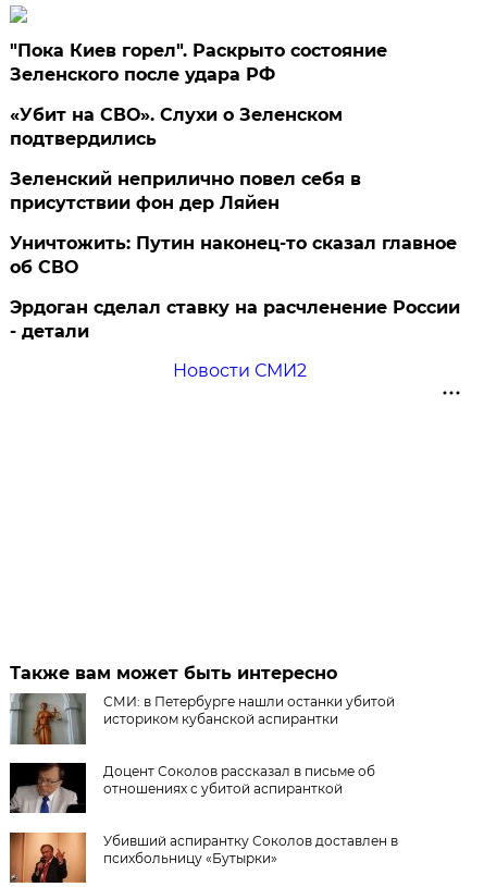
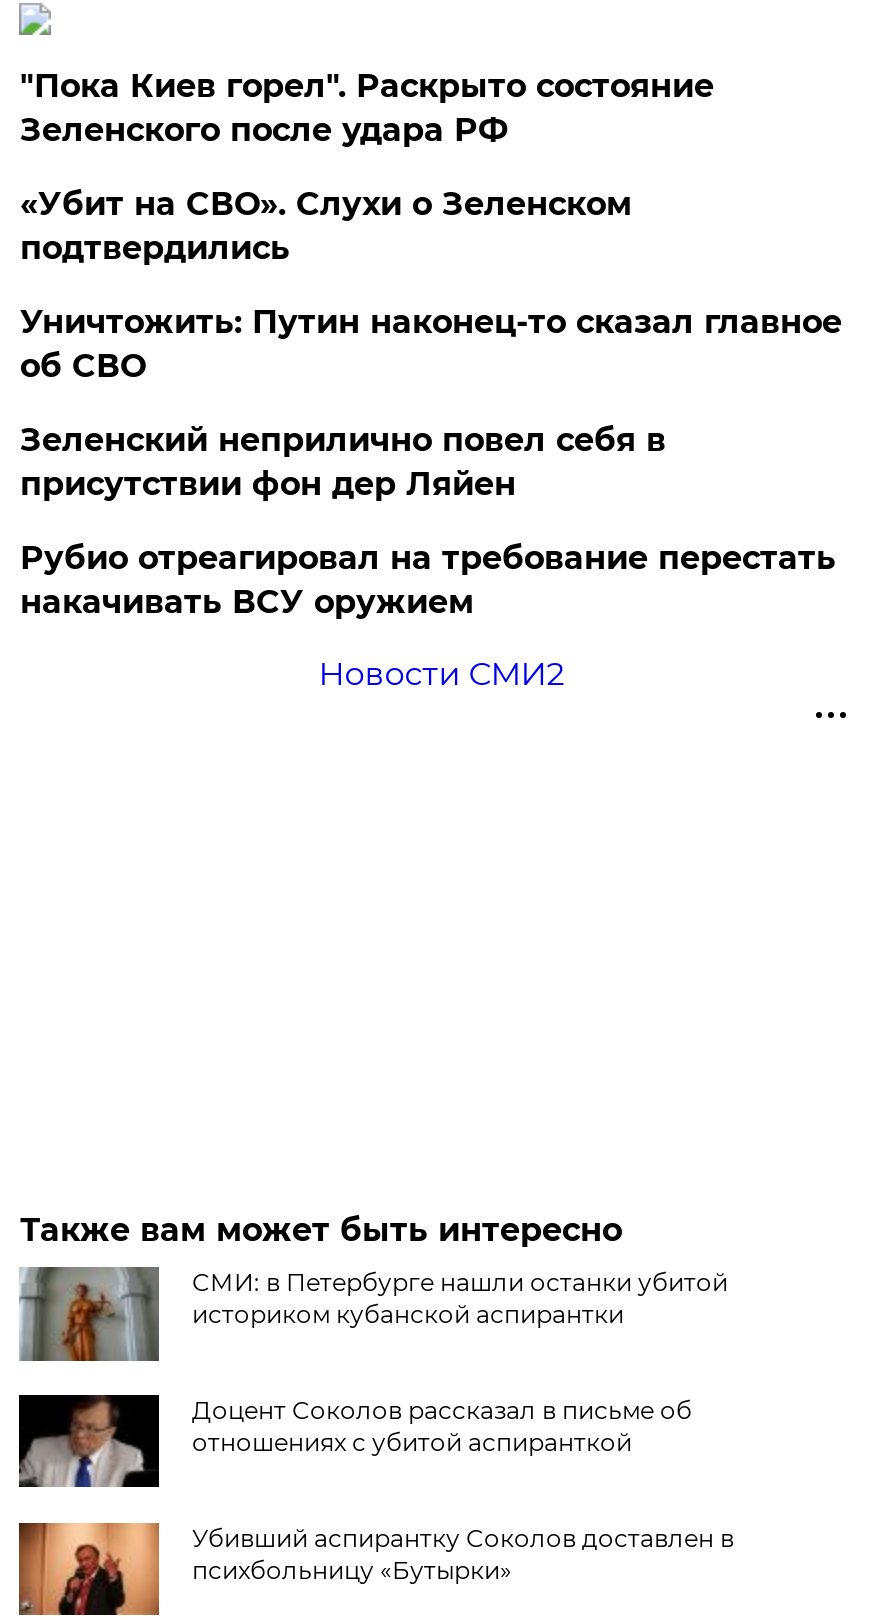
moved down: Зеленский неприлично повел cебя в | присутствии фон дер Ляйен

moved up: Уничтожить: Путин наконец-то сказал главное | об СВО

- Эрдоган сделал ставку на расчленение России
- - детали
+ Рубио отреагировал на требование перестать
+ накачивать ВСУ оружием
